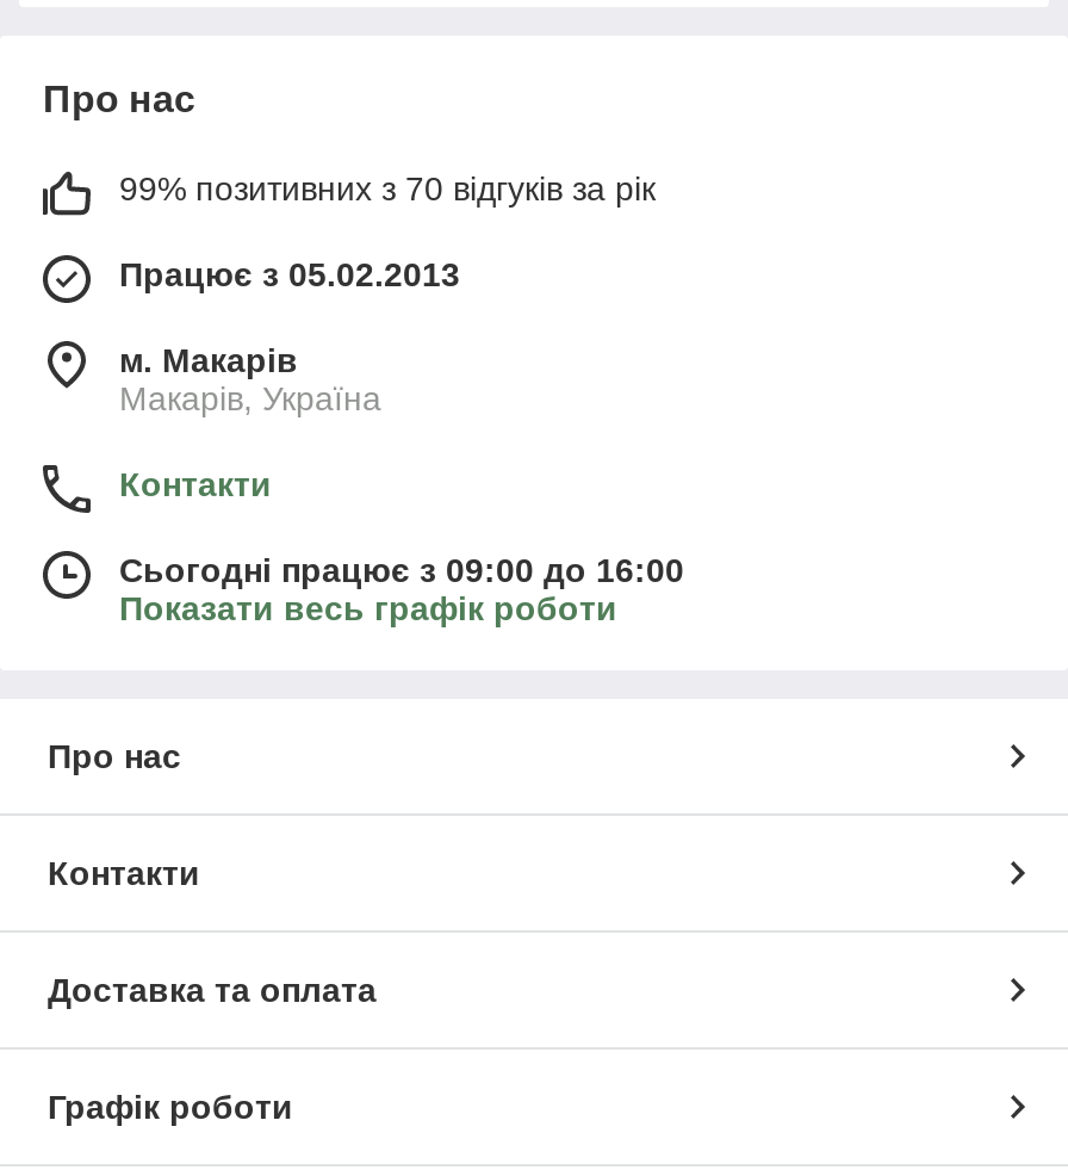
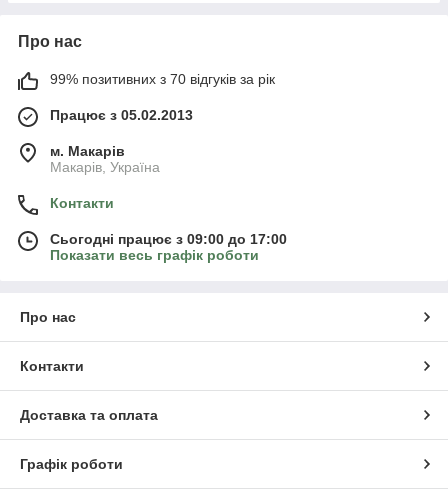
- Сьогодні працює з 09:00 до 16:00
+ Сьогодні працює з 09:00 до 17:00
